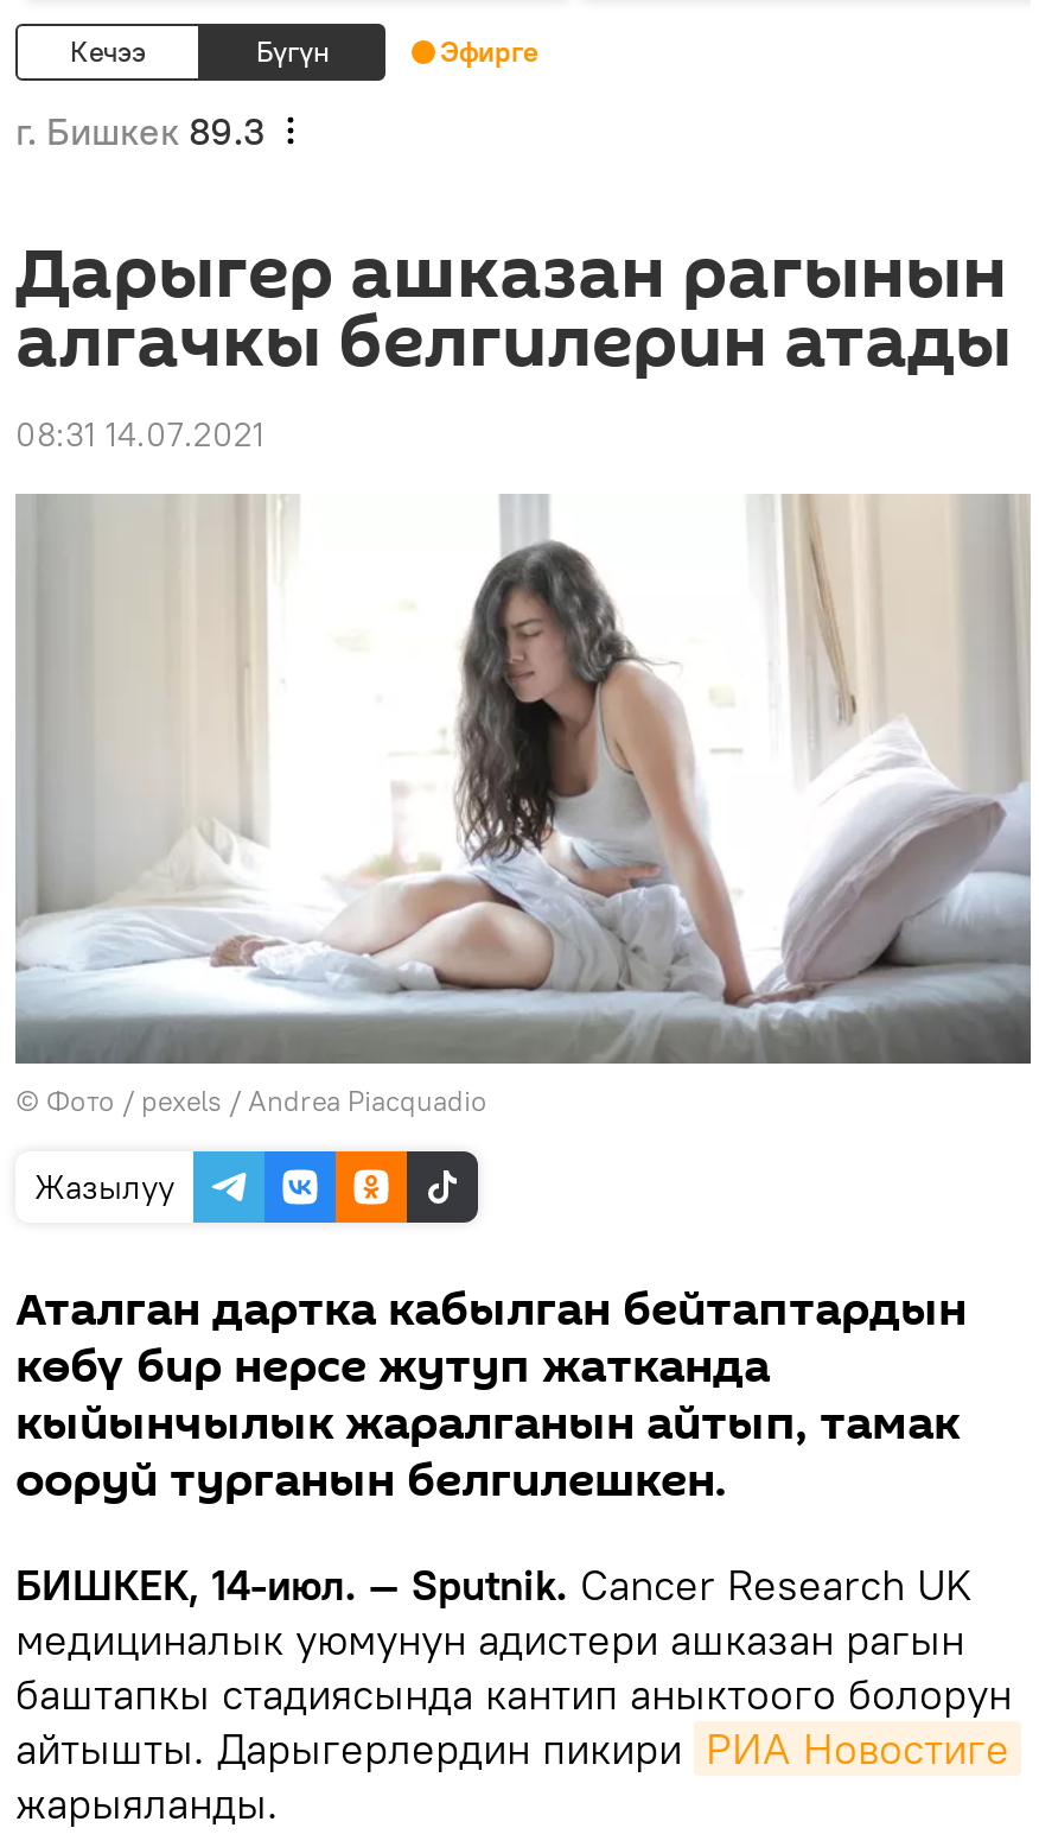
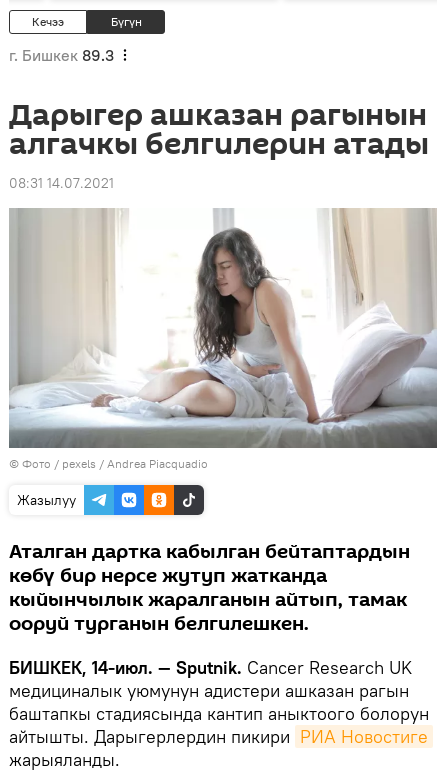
- Эфирге
